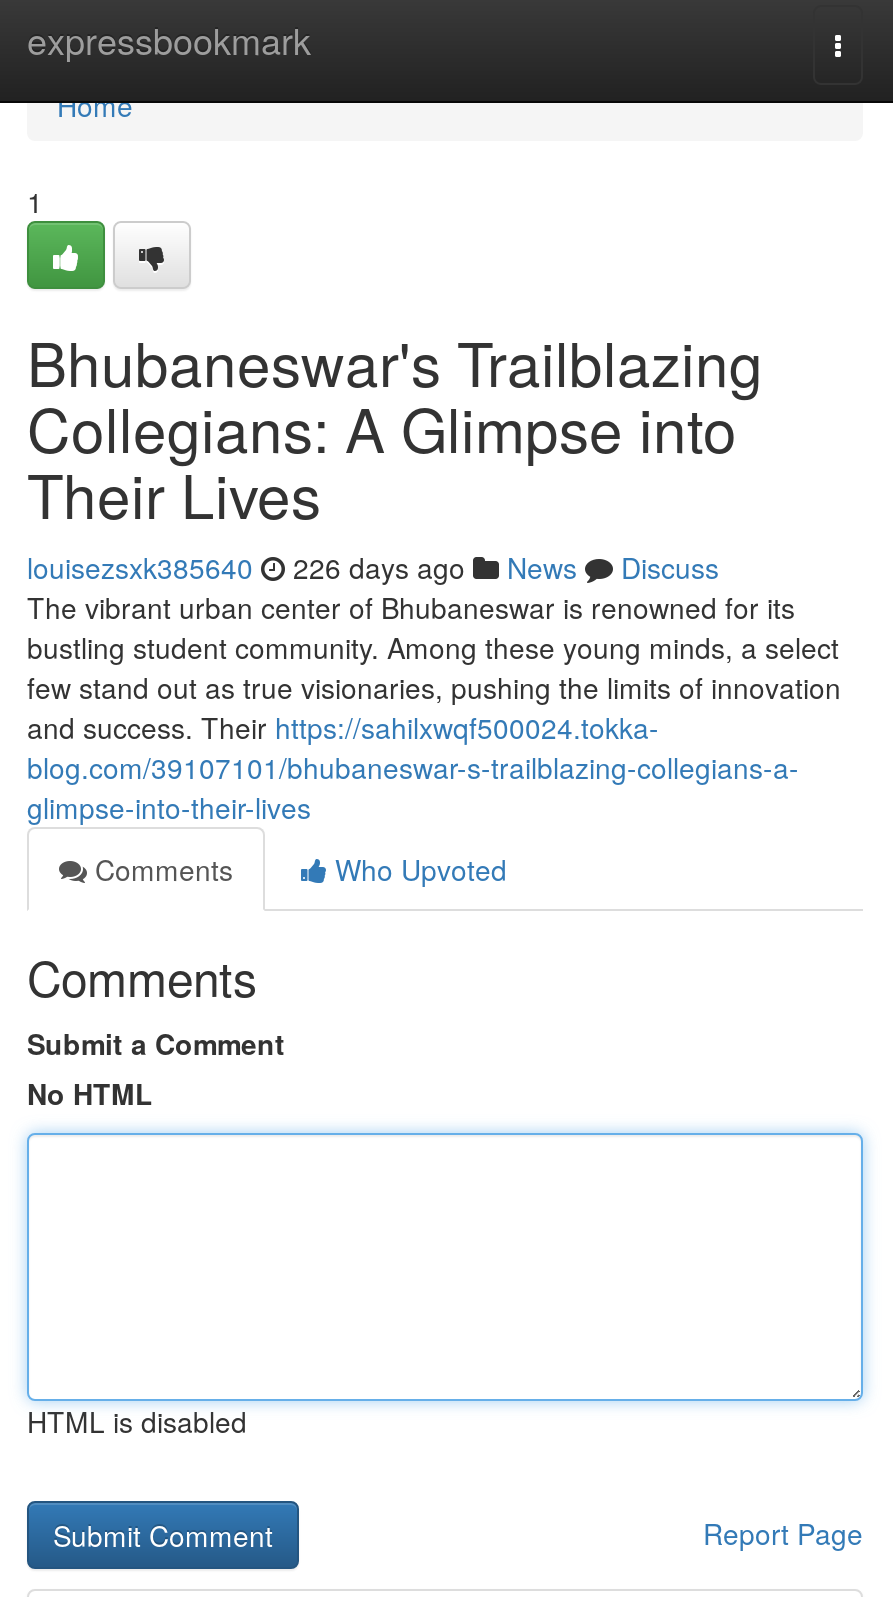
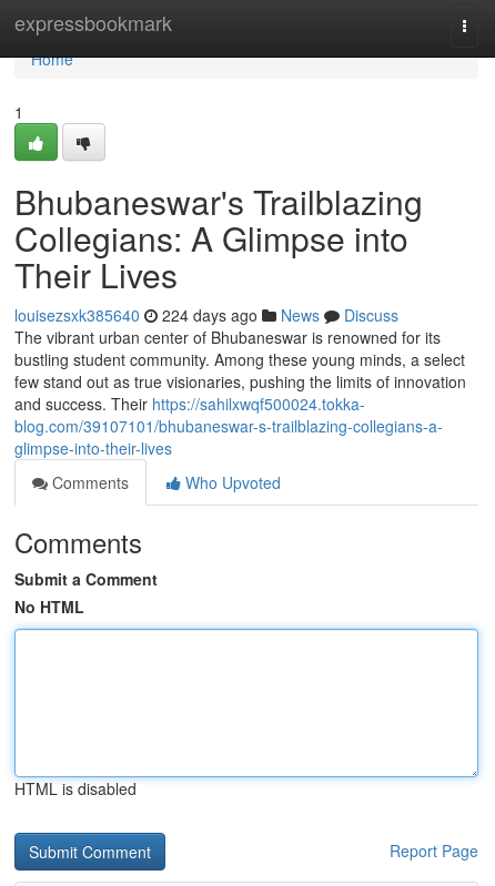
- louisezsxk385640 226 days ago News Discuss
+ louisezsxk385640 224 days ago News Discuss
